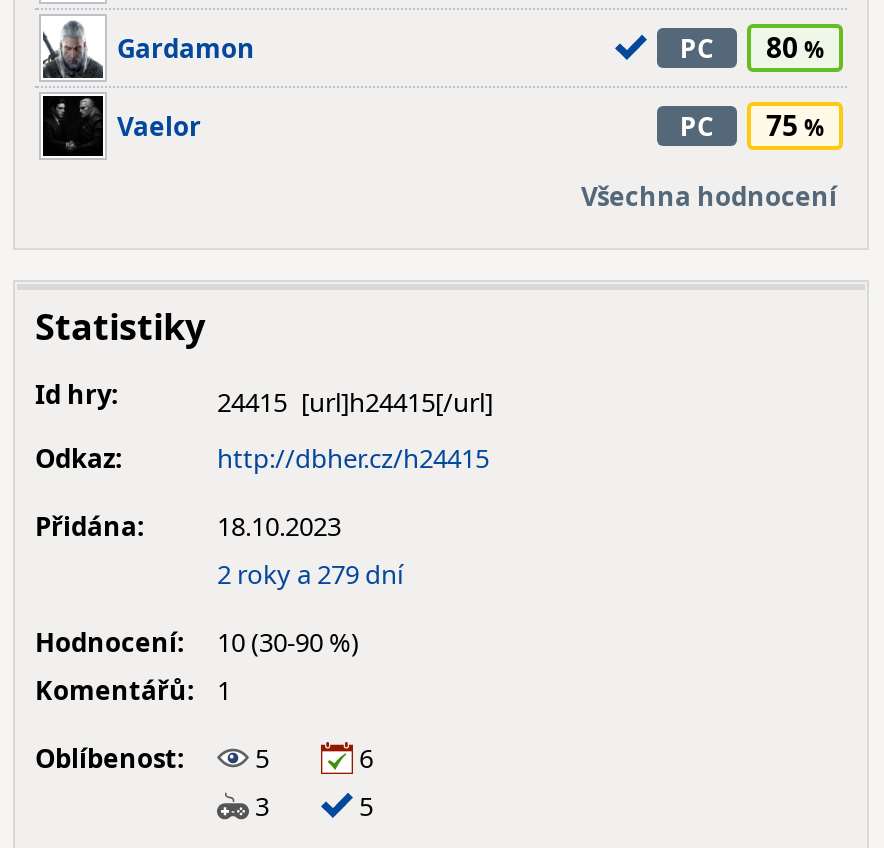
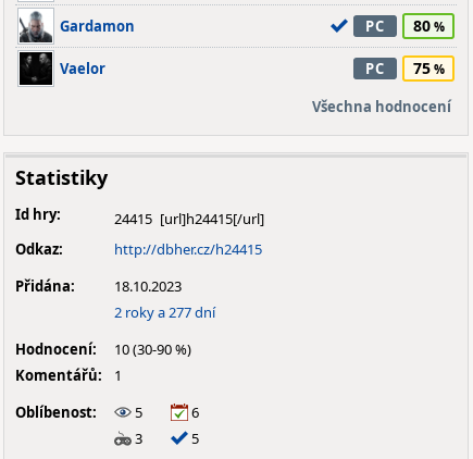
- 2 roky a 279 dní
+ 2 roky a 277 dní
